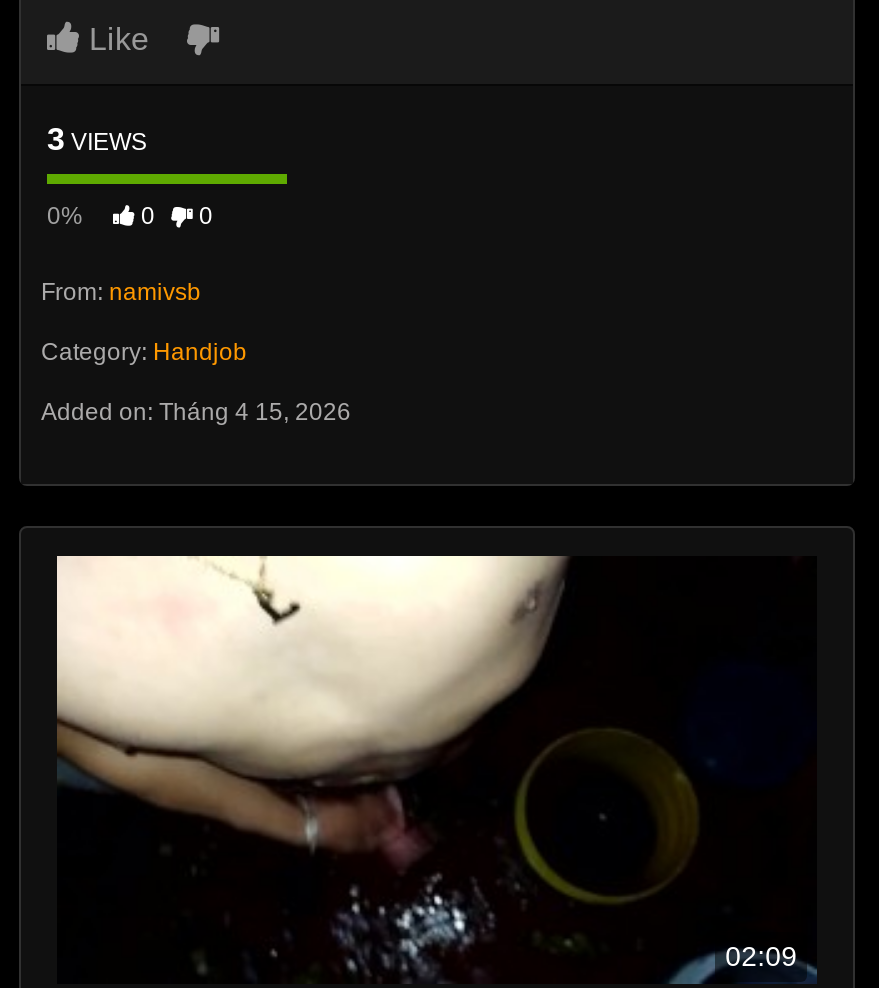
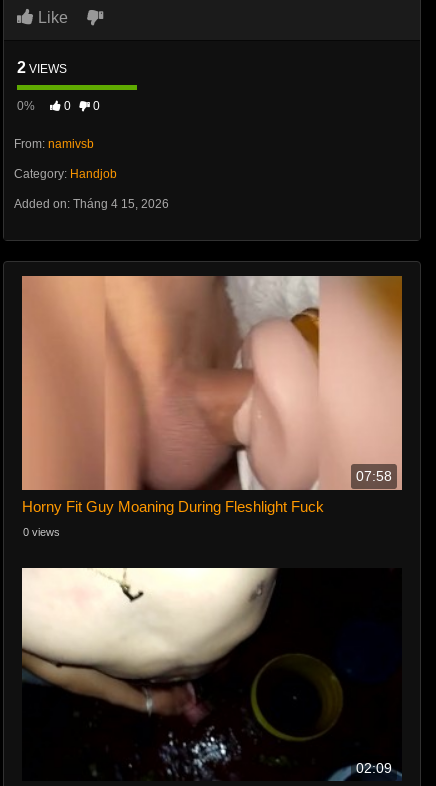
- 3 VIEWS
+ 2 VIEWS

+ [image]
+ 07:58
+ Horny Fit Guy Moaning During Fleshlight Fuck
+ 0 views
